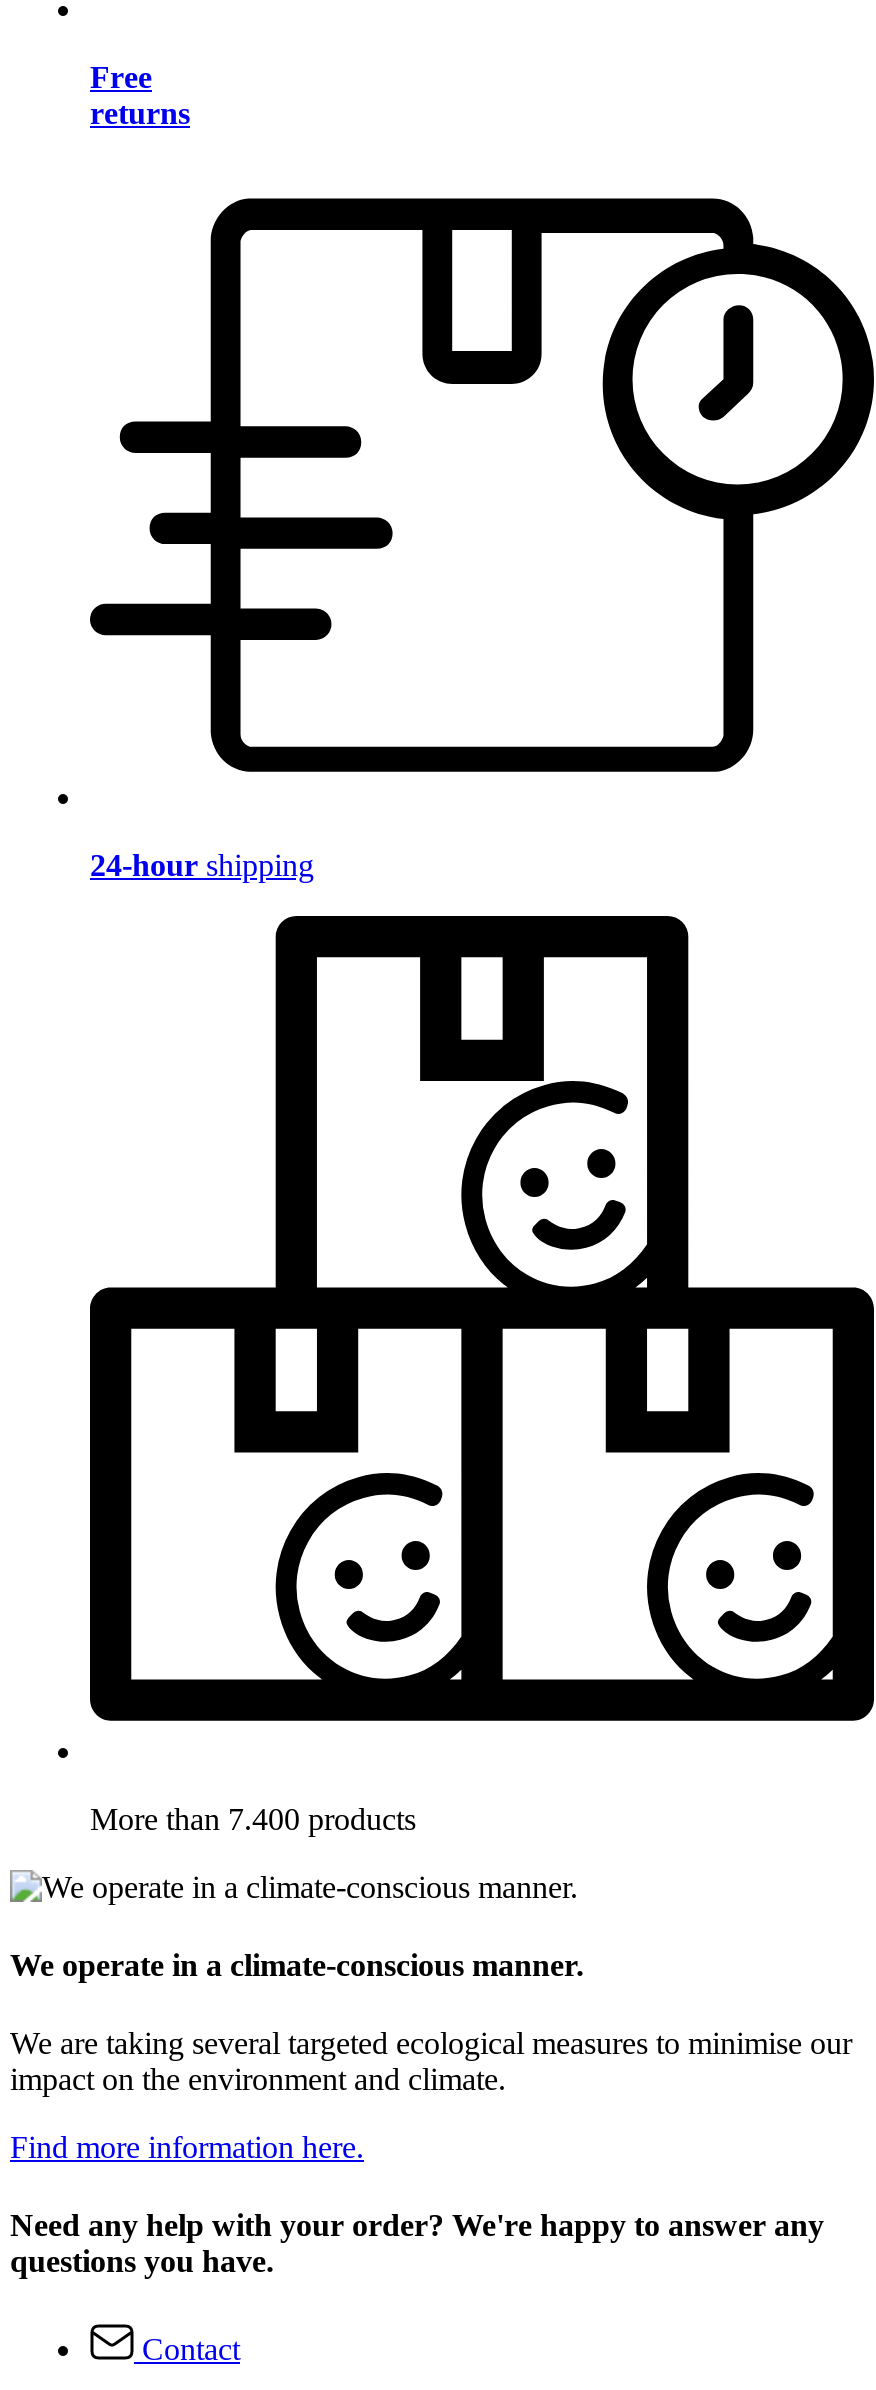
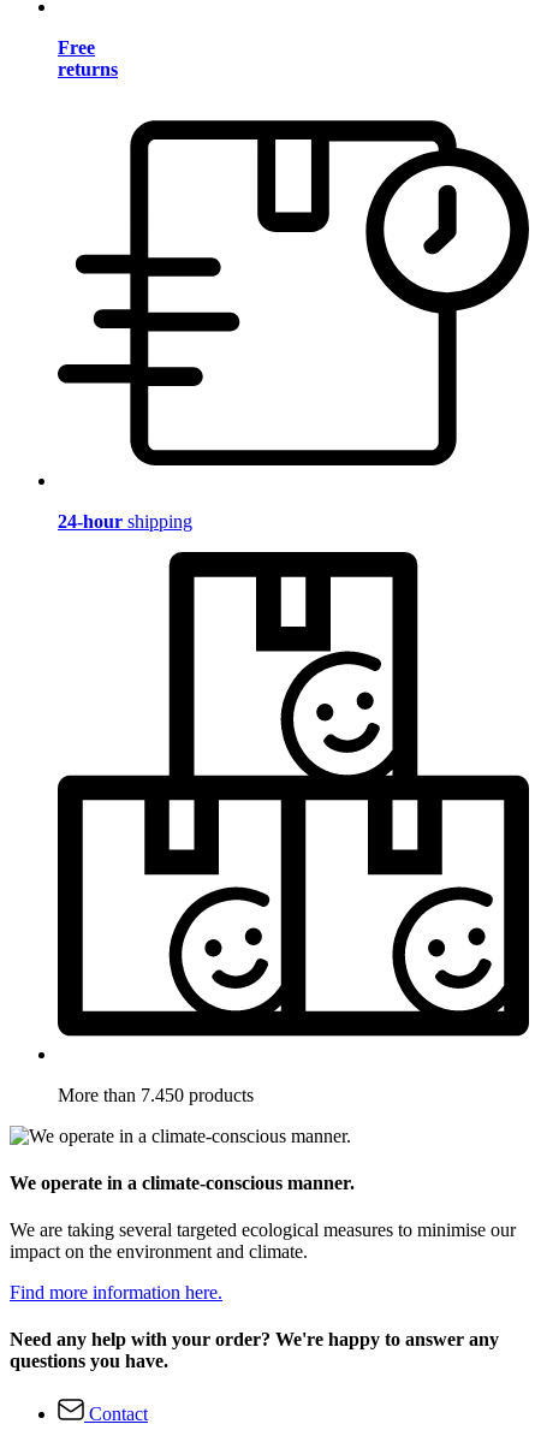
- More than 7.400 products
+ More than 7.450 products
